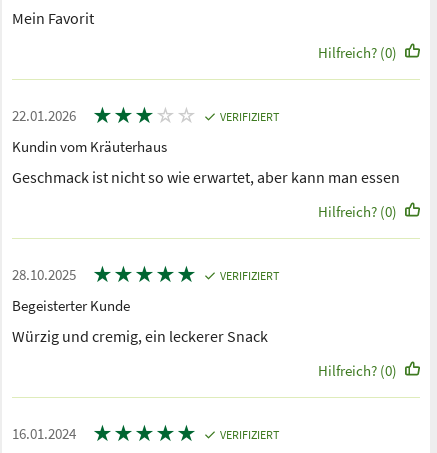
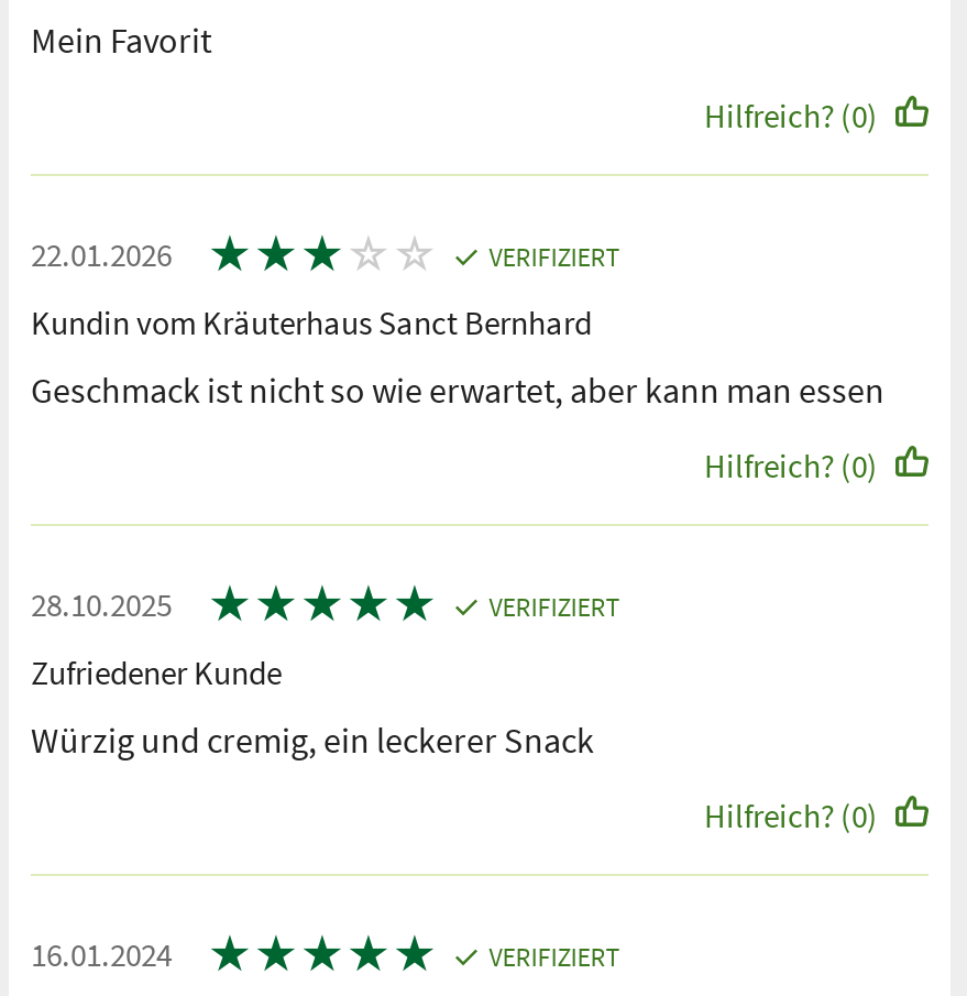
- Kundin vom Kräuterhaus
+ Kundin vom Kräuterhaus Sanct Bernhard

- Begeisterter Kunde
+ Zufriedener Kunde
